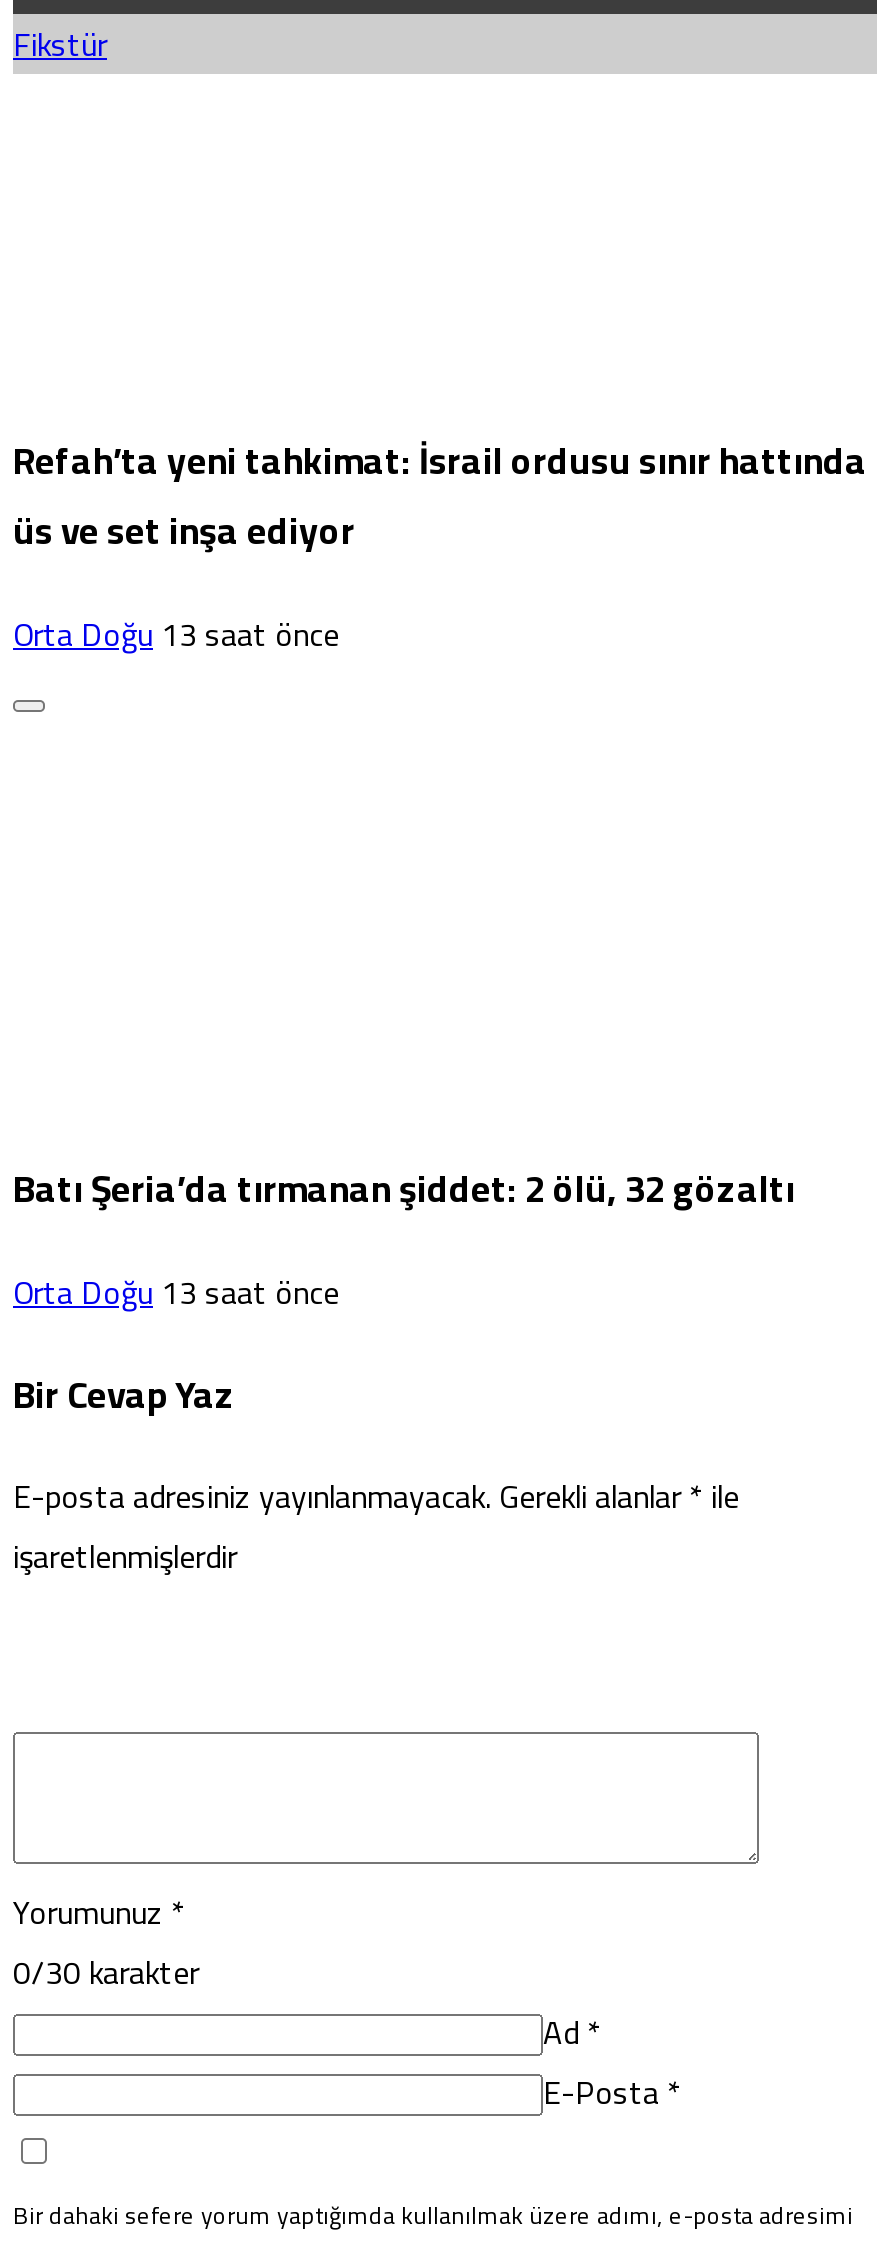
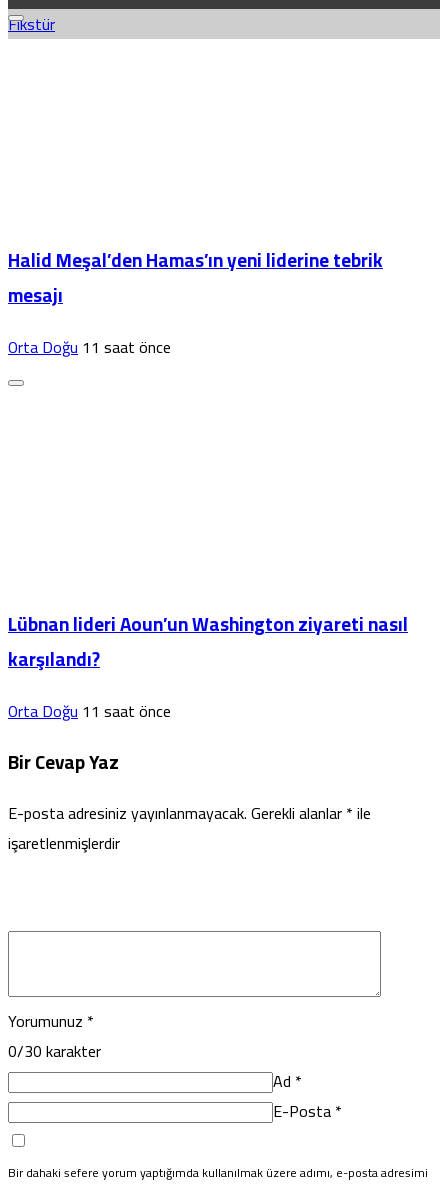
- Refah’ta yeni tahkimat: İsrail ordusu sınır hattında
- üs ve set inşa ediyor
+ Halid Meşal’den Hamas’ın yeni liderine tebrik
+ mesajı

- Orta Doğu 13 saat önce
+ Orta Doğu 11 saat önce

- Batı Şeria’da tırmanan şiddet: 2 ölü, 32 gözaltı
+ Lübnan lideri Aoun’un Washington ziyareti nasıl
+ karşılandı?

- Orta Doğu 13 saat önce
+ Orta Doğu 11 saat önce
